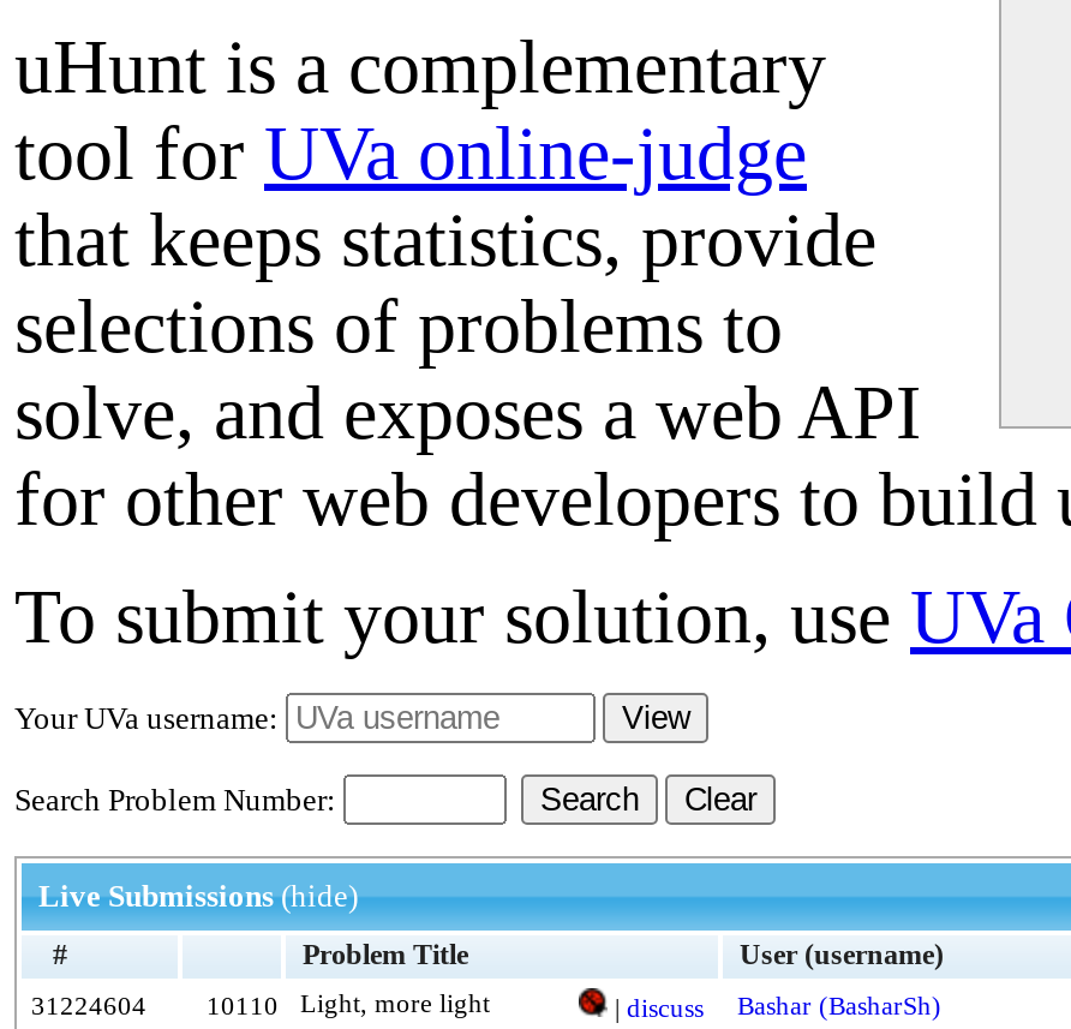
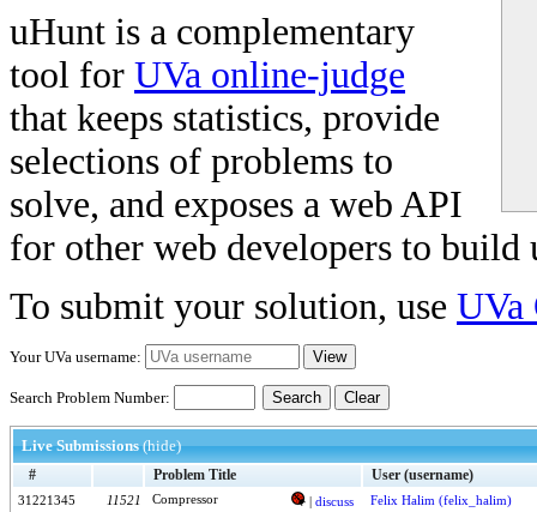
- 31224604
+ 31221345

- 10110
+ 11521

- Light, more light
- Bashar (BasharSh)
+ Compressor
+ Felix Halim (felix_halim)
